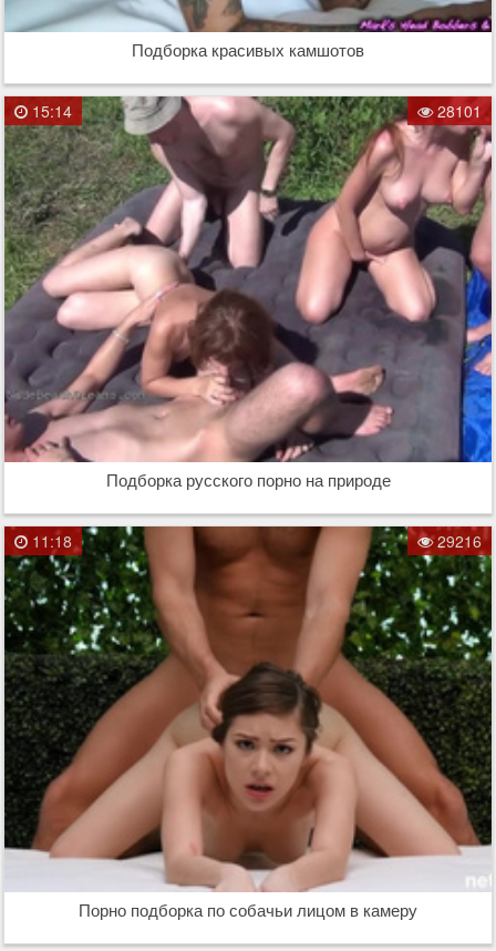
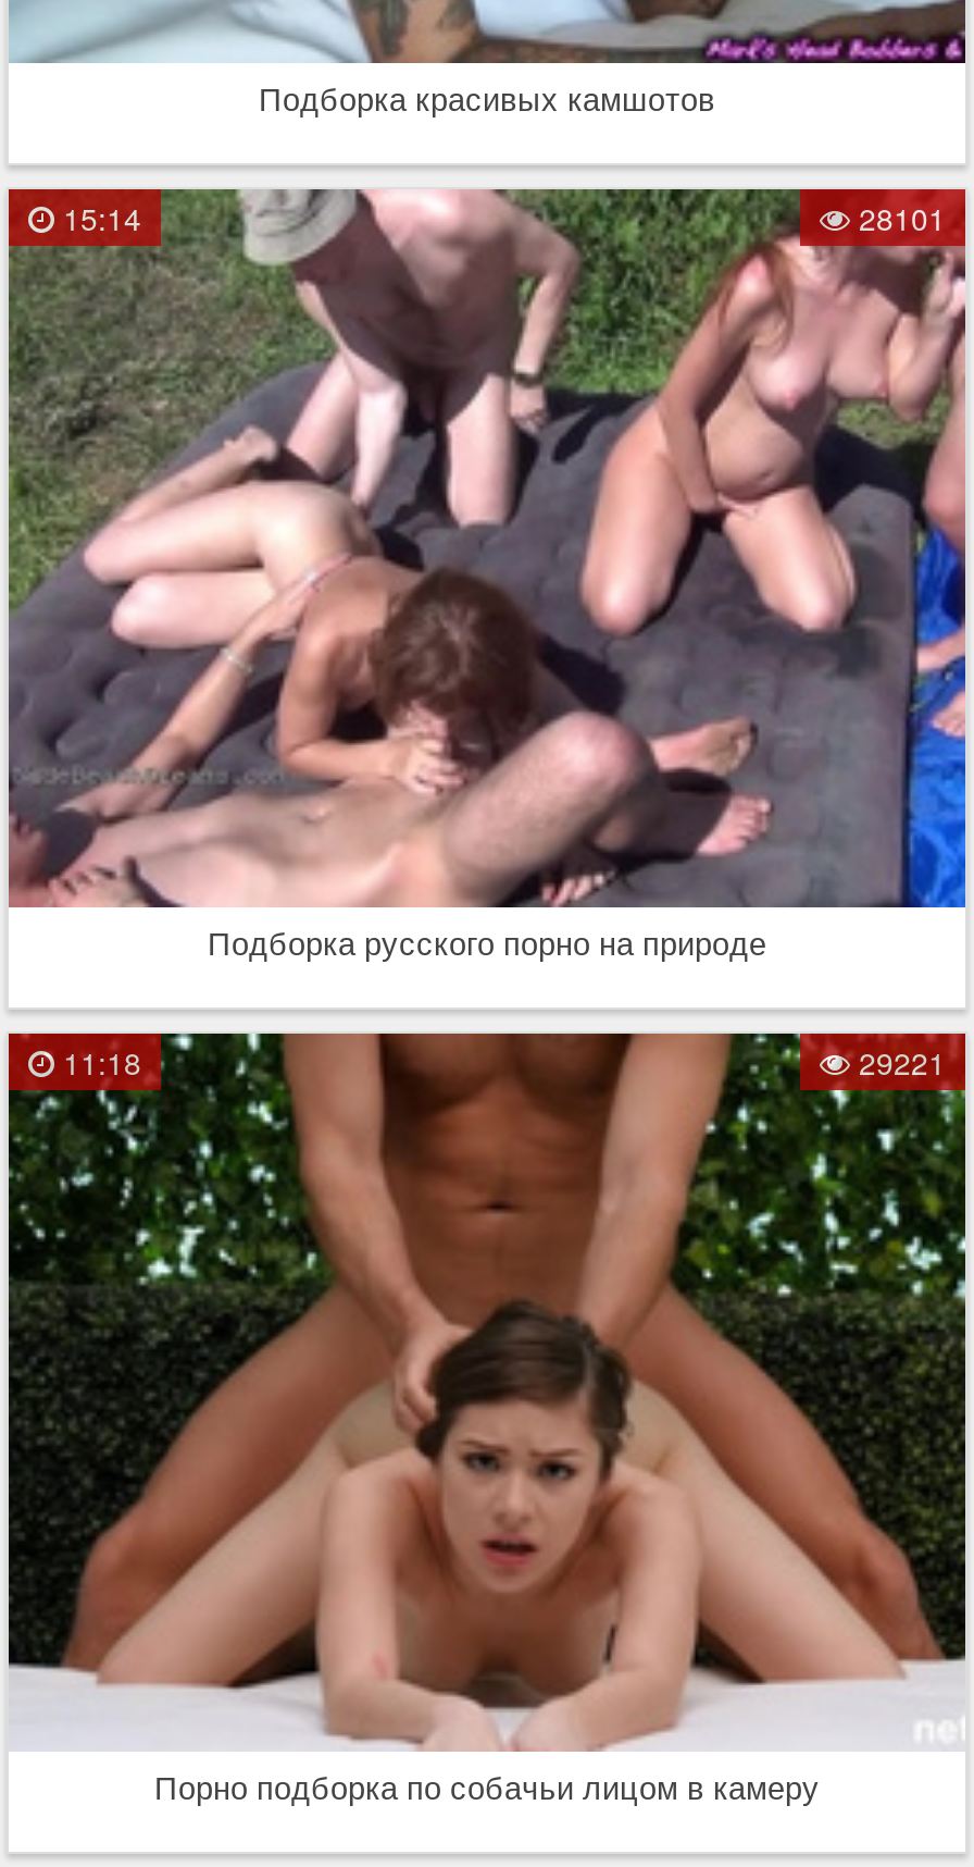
- 29216
+ 29221
